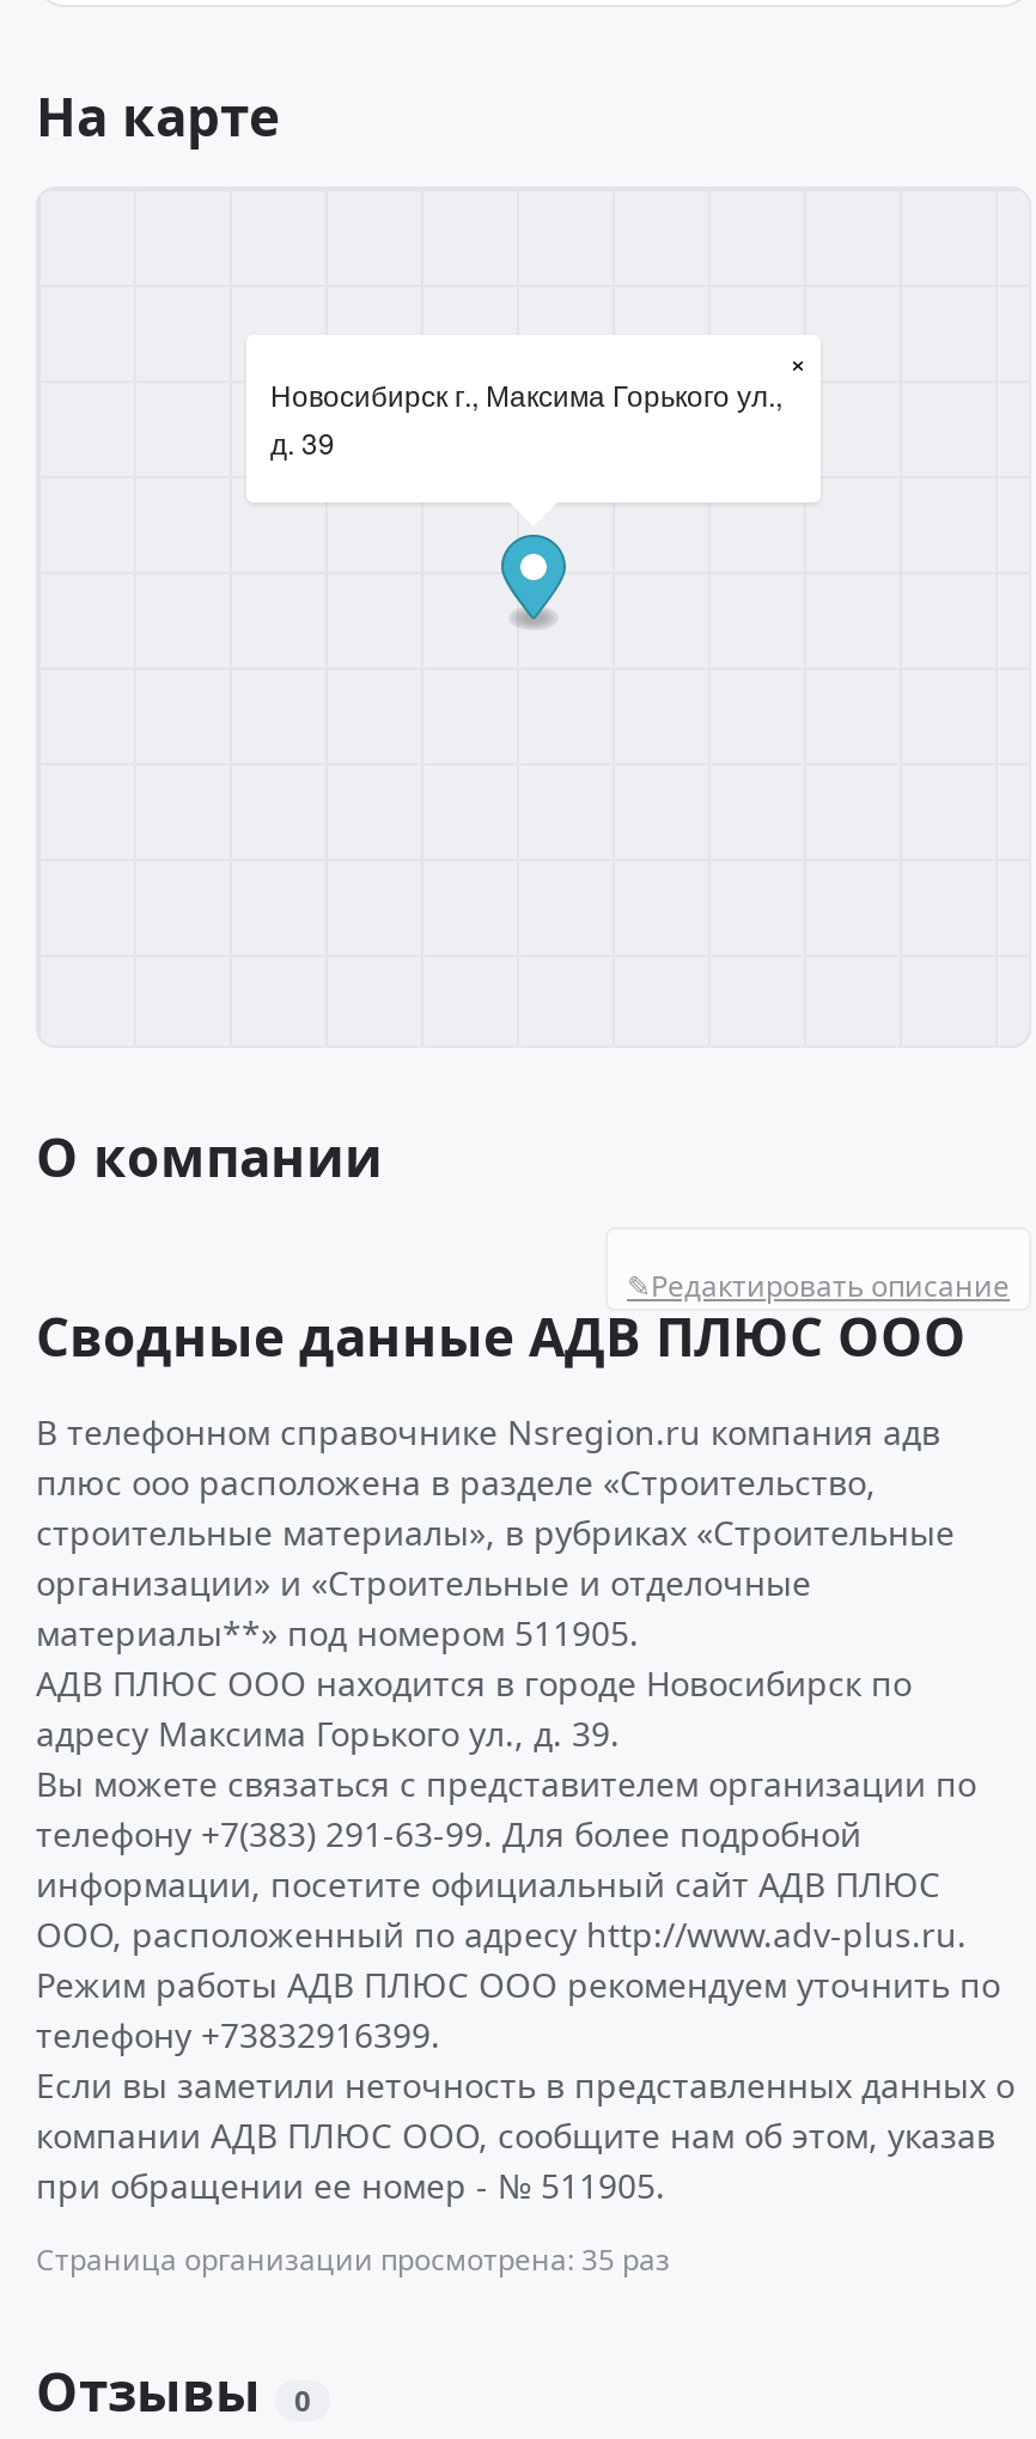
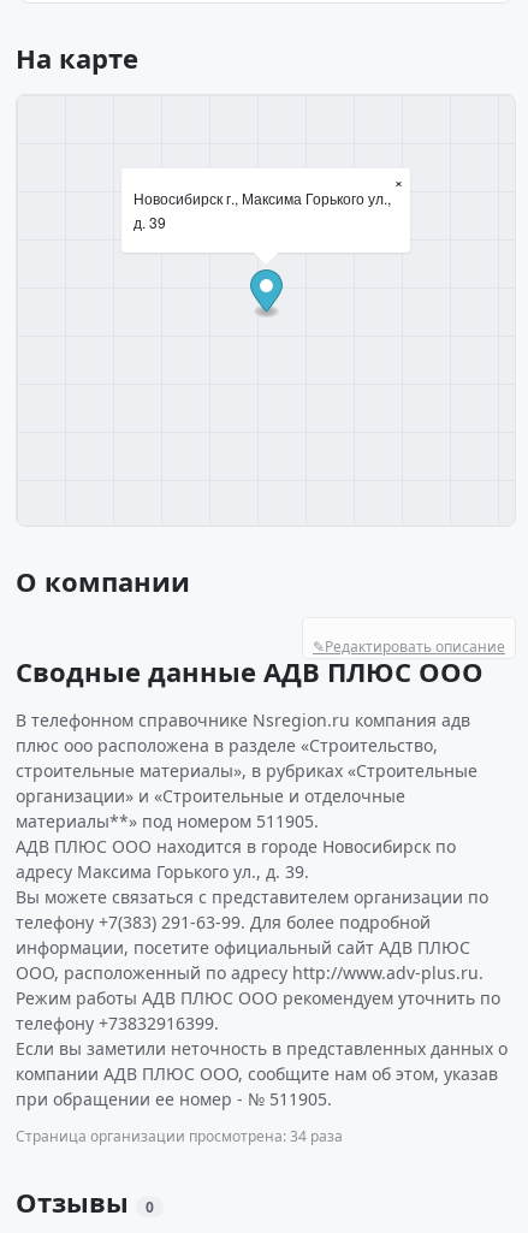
- Страница организации просмотрена: 35 раз
+ Страница организации просмотрена: 34 раза
